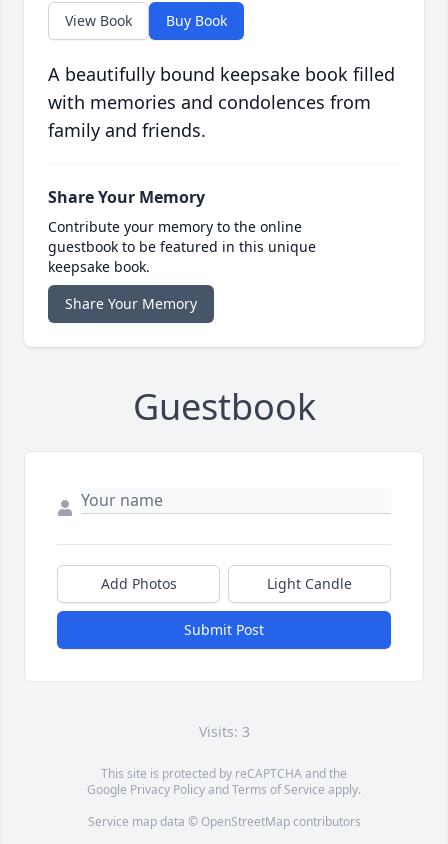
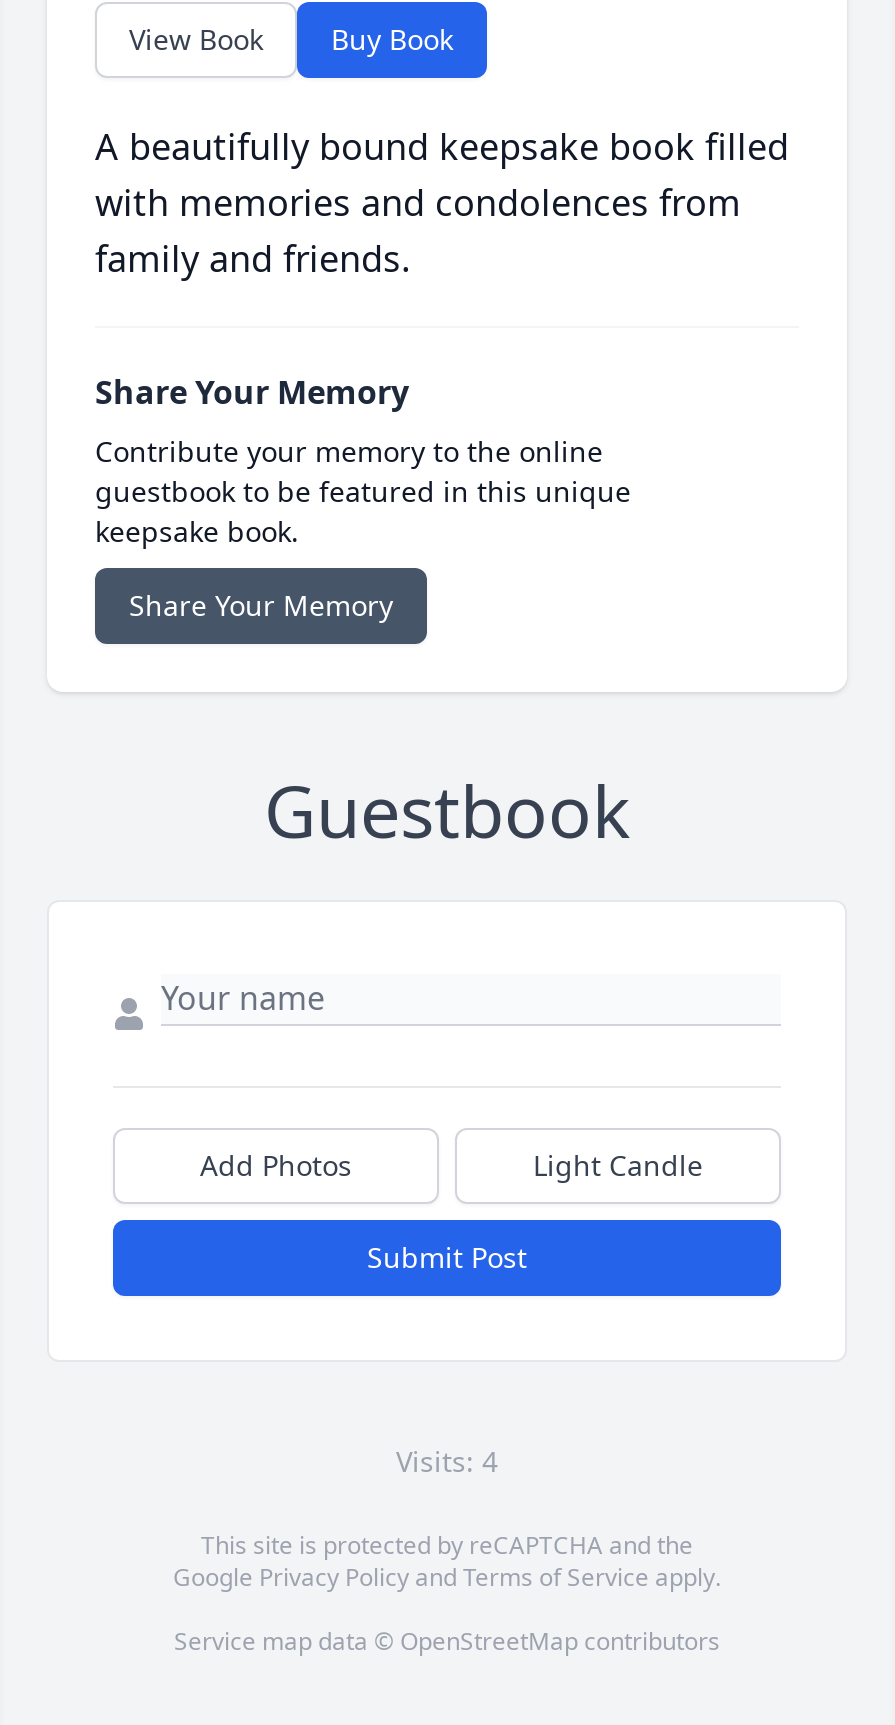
- Visits: 3
+ Visits: 4
